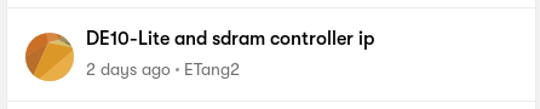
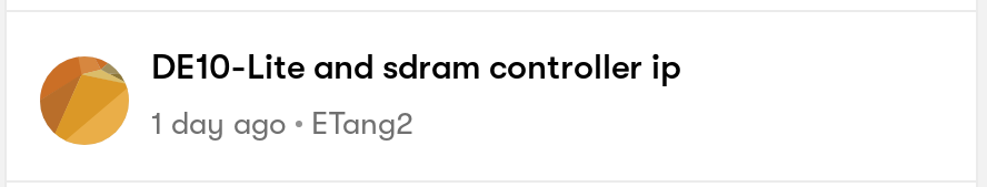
- 2 days ago ETang2
+ 1 day ago ETang2
